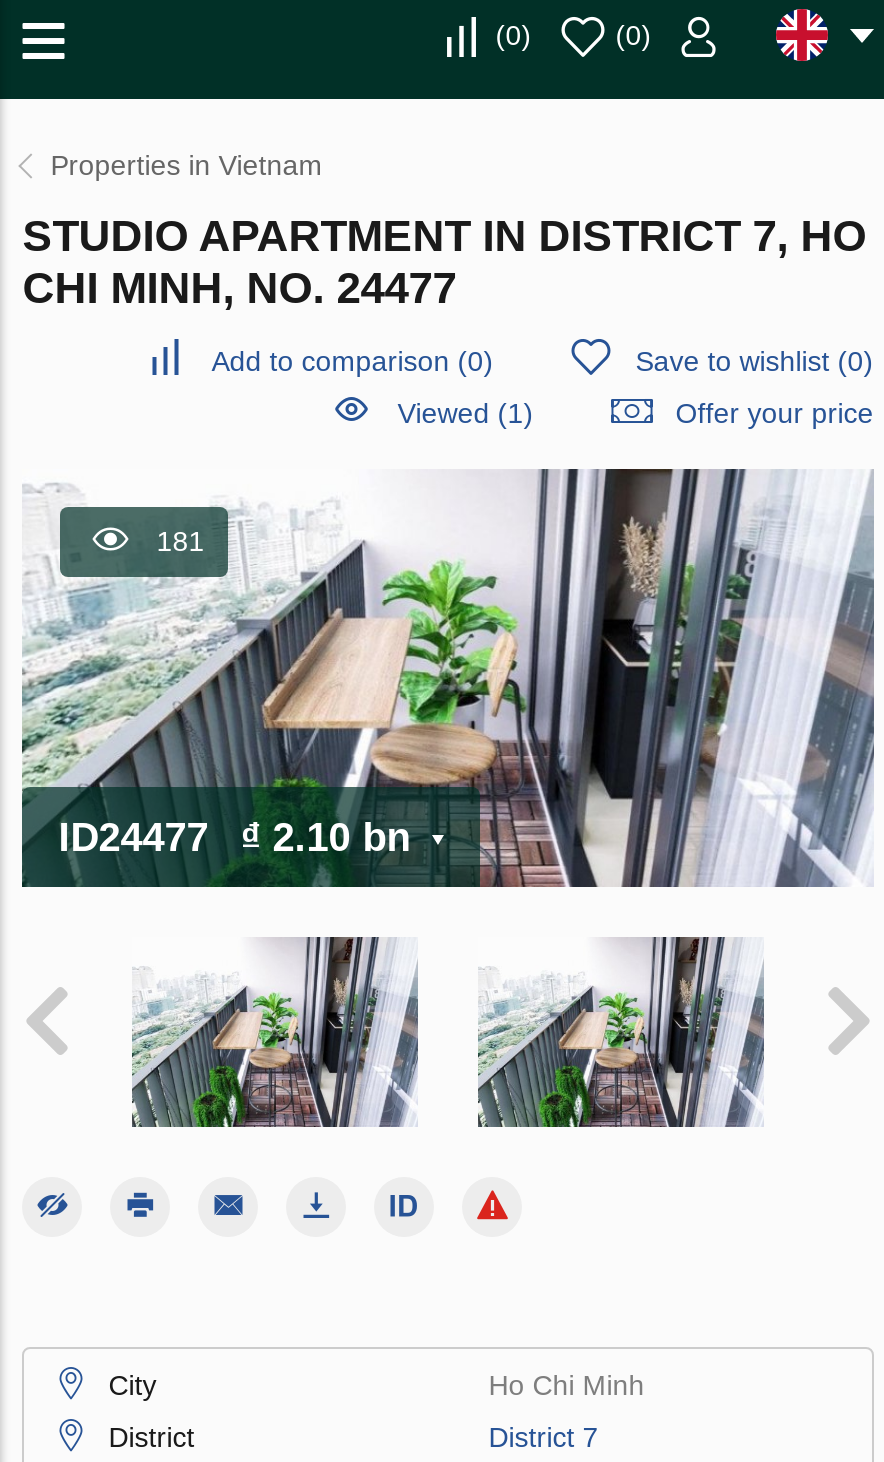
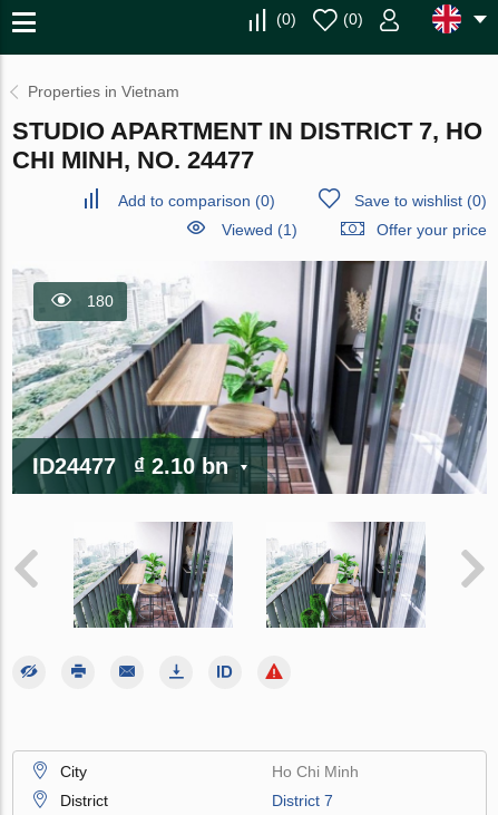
- 181
+ 180
